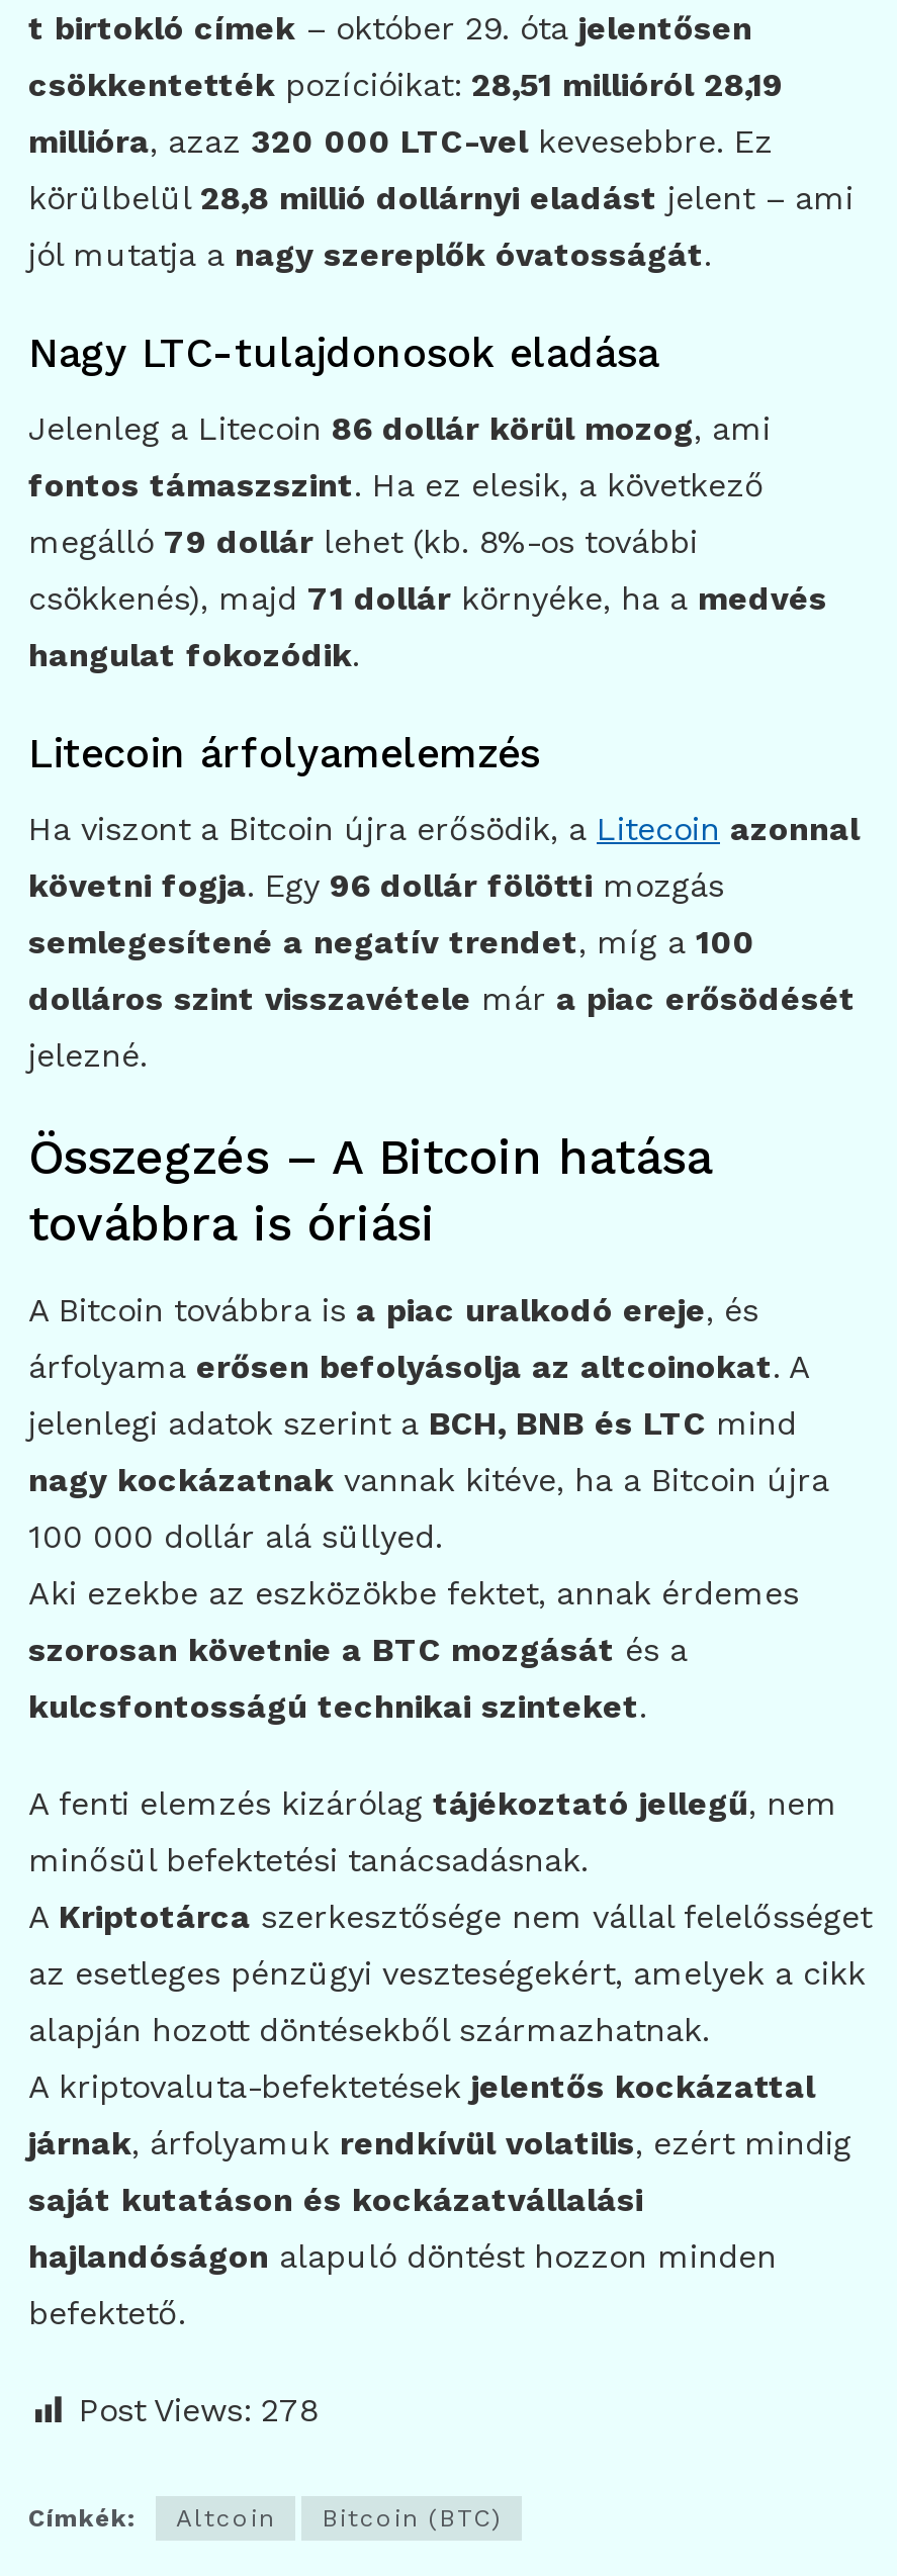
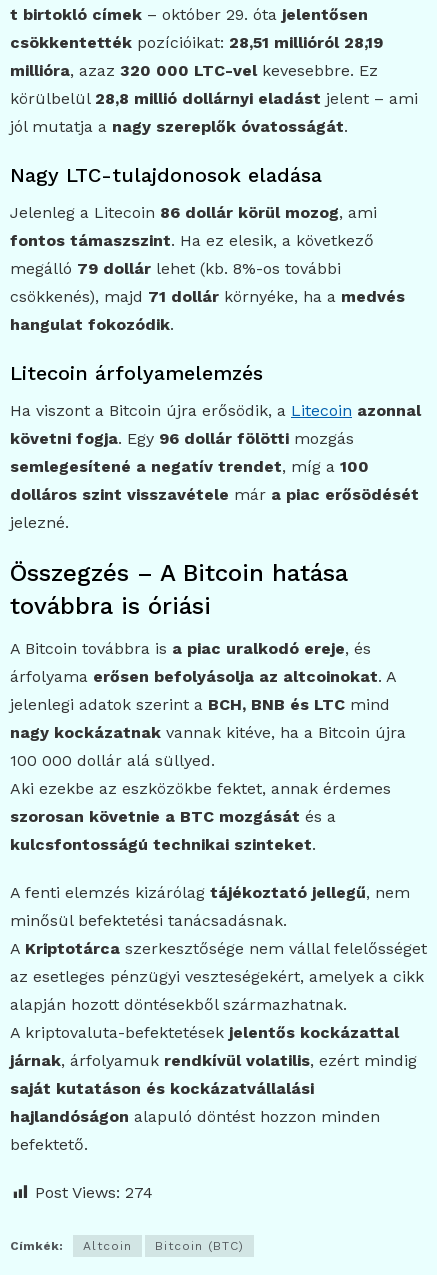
- Post Views: 278
+ Post Views: 274
